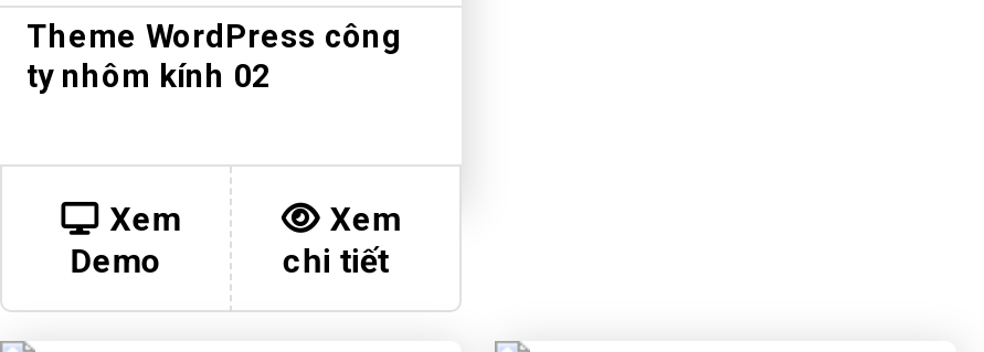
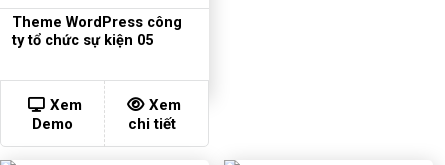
- ty nhôm kính 02
+ ty tổ chức sự kiện 05
